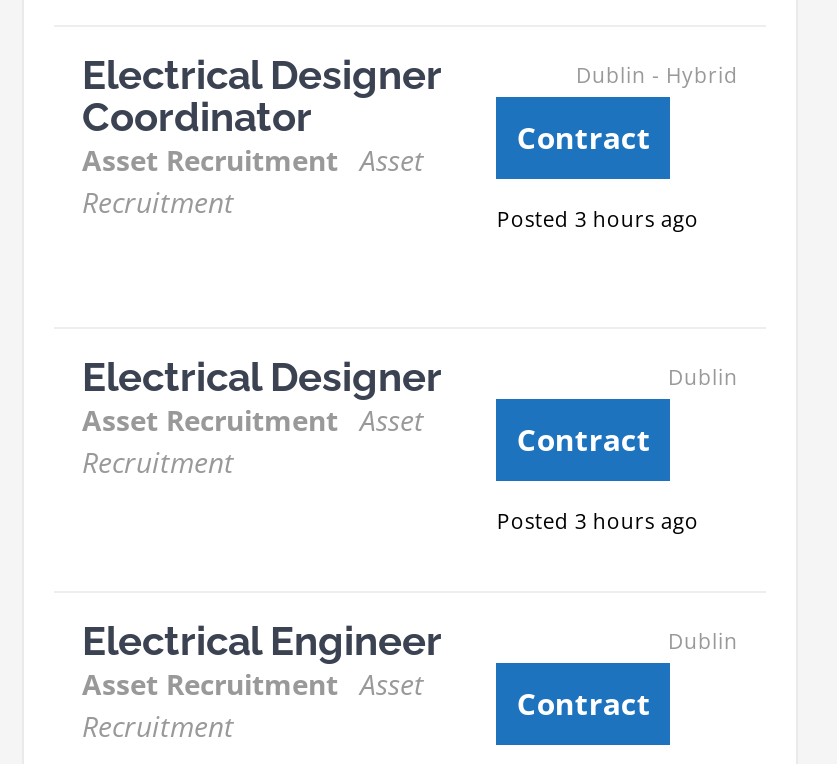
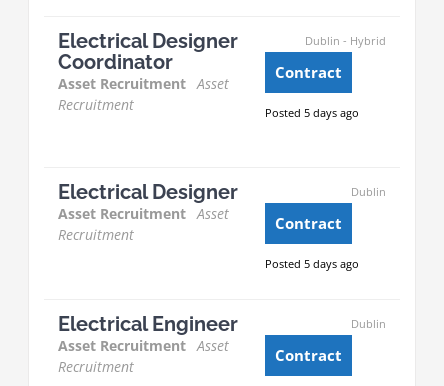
- Posted 3 hours ago
+ Posted 5 days ago

- Posted 3 hours ago
+ Posted 5 days ago
